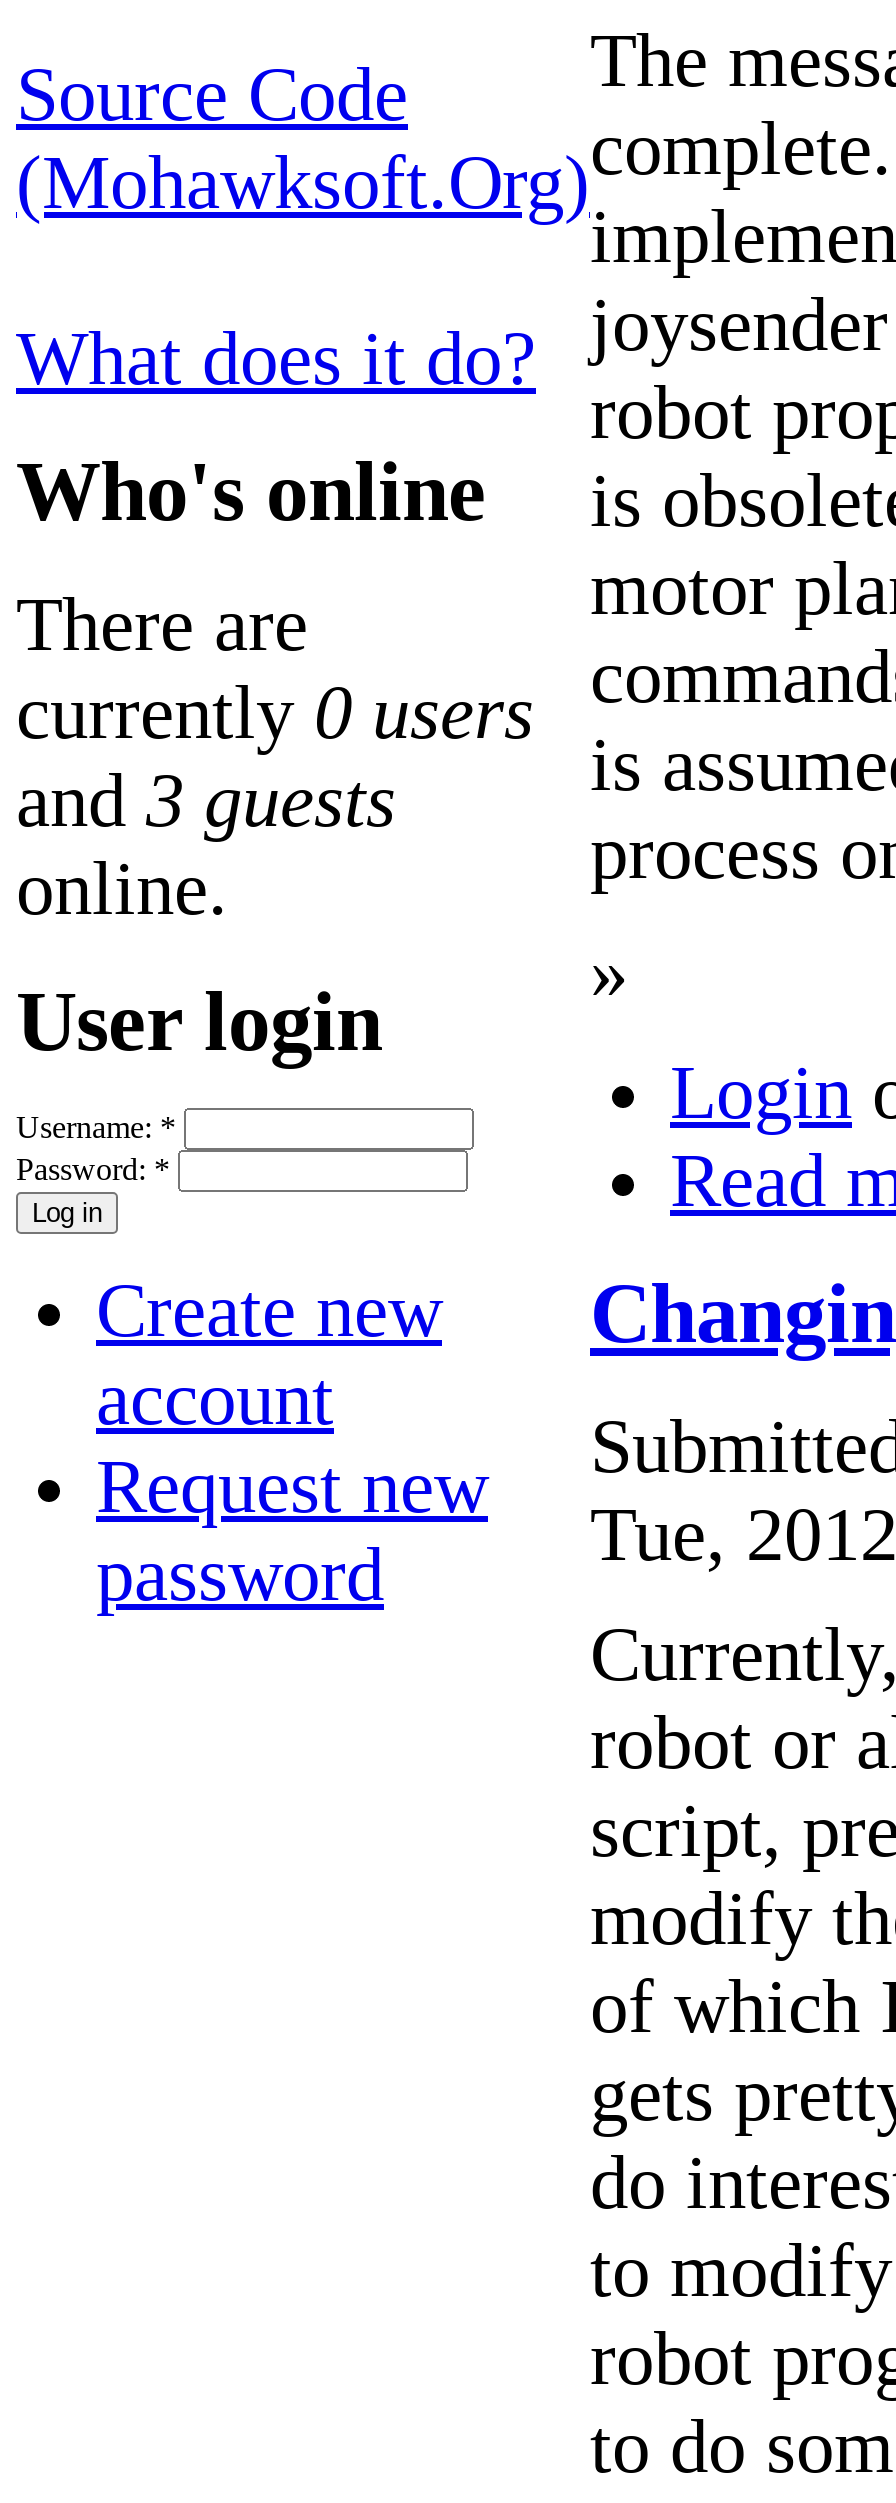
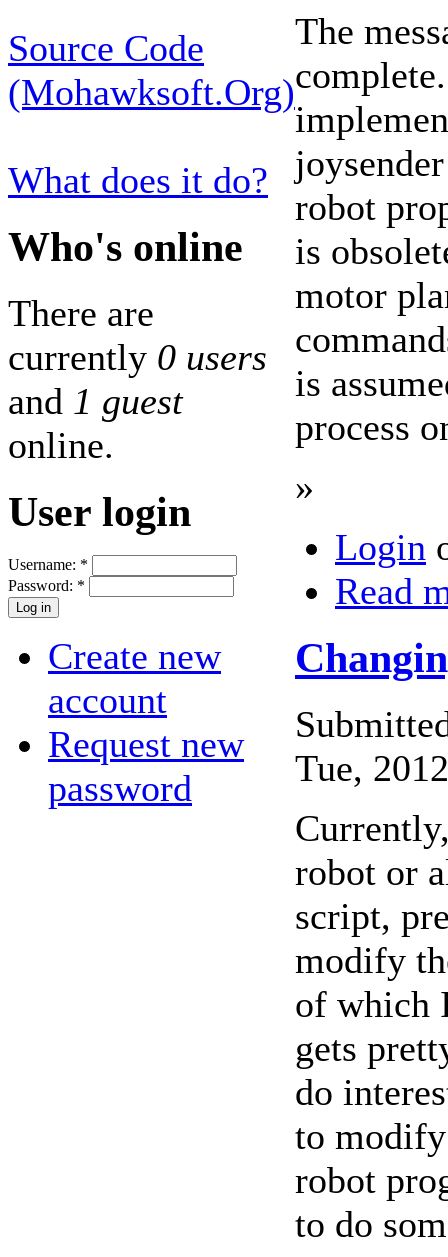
- and 3 guests
+ and 1 guest
